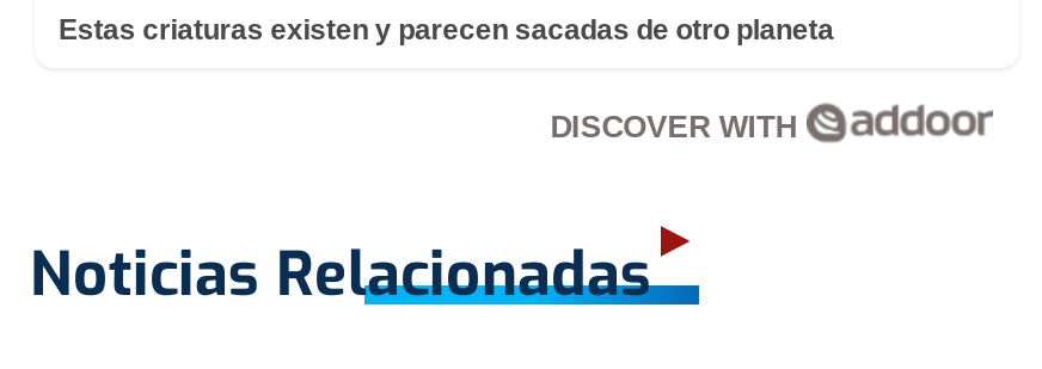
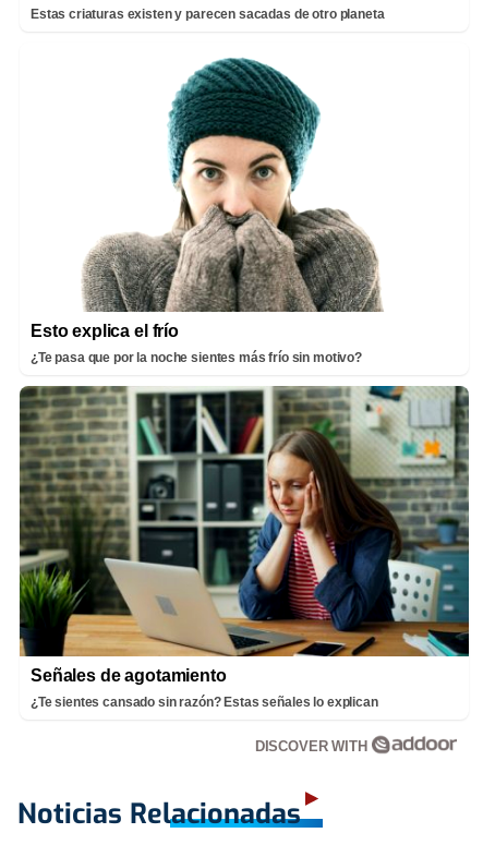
+ [image]
+ Señales de agotamiento
+ ¿Te sientes cansado sin razón? Estas señales lo explican

+ [image]
+ Esto explica el frío
+ ¿Te pasa que por la noche sientes más frío sin motivo?
